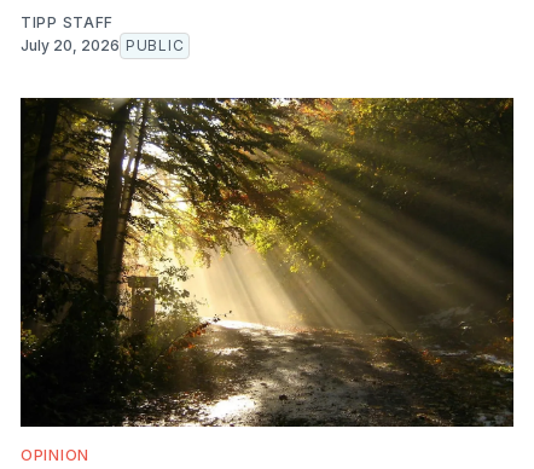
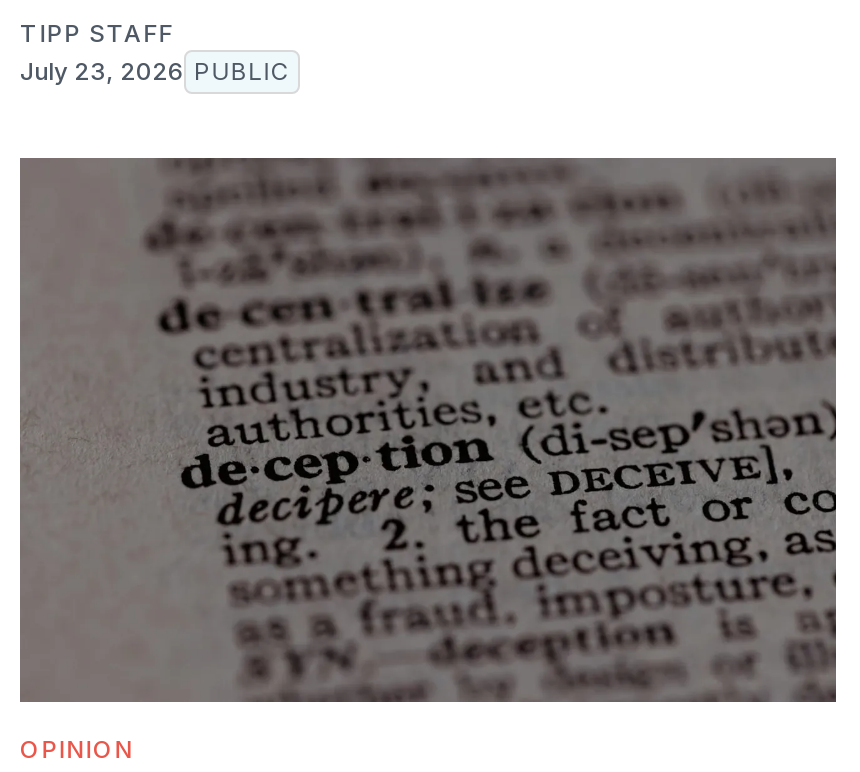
- July 20, 2026 PUBLIC
+ July 23, 2026 PUBLIC

- [image]
+ [image]
